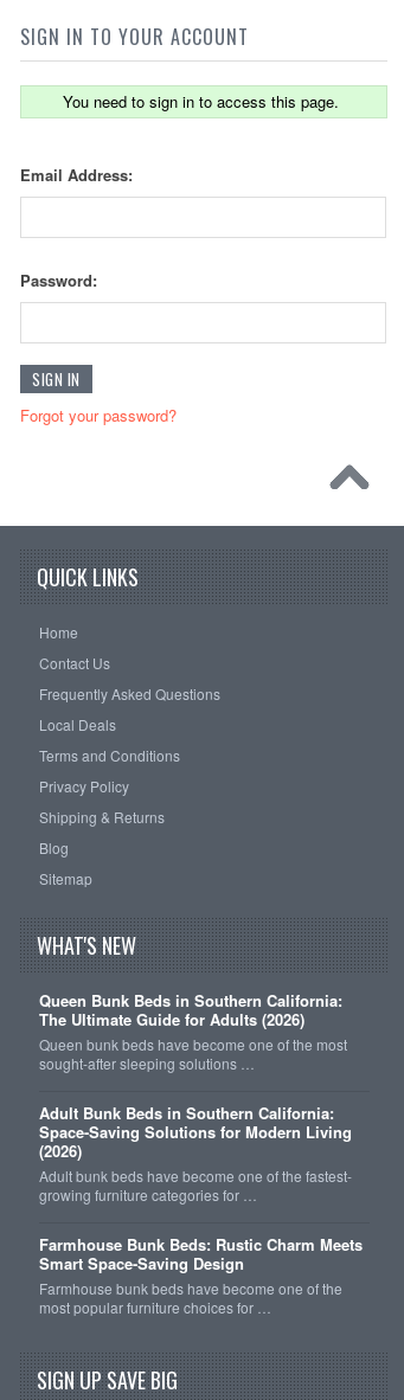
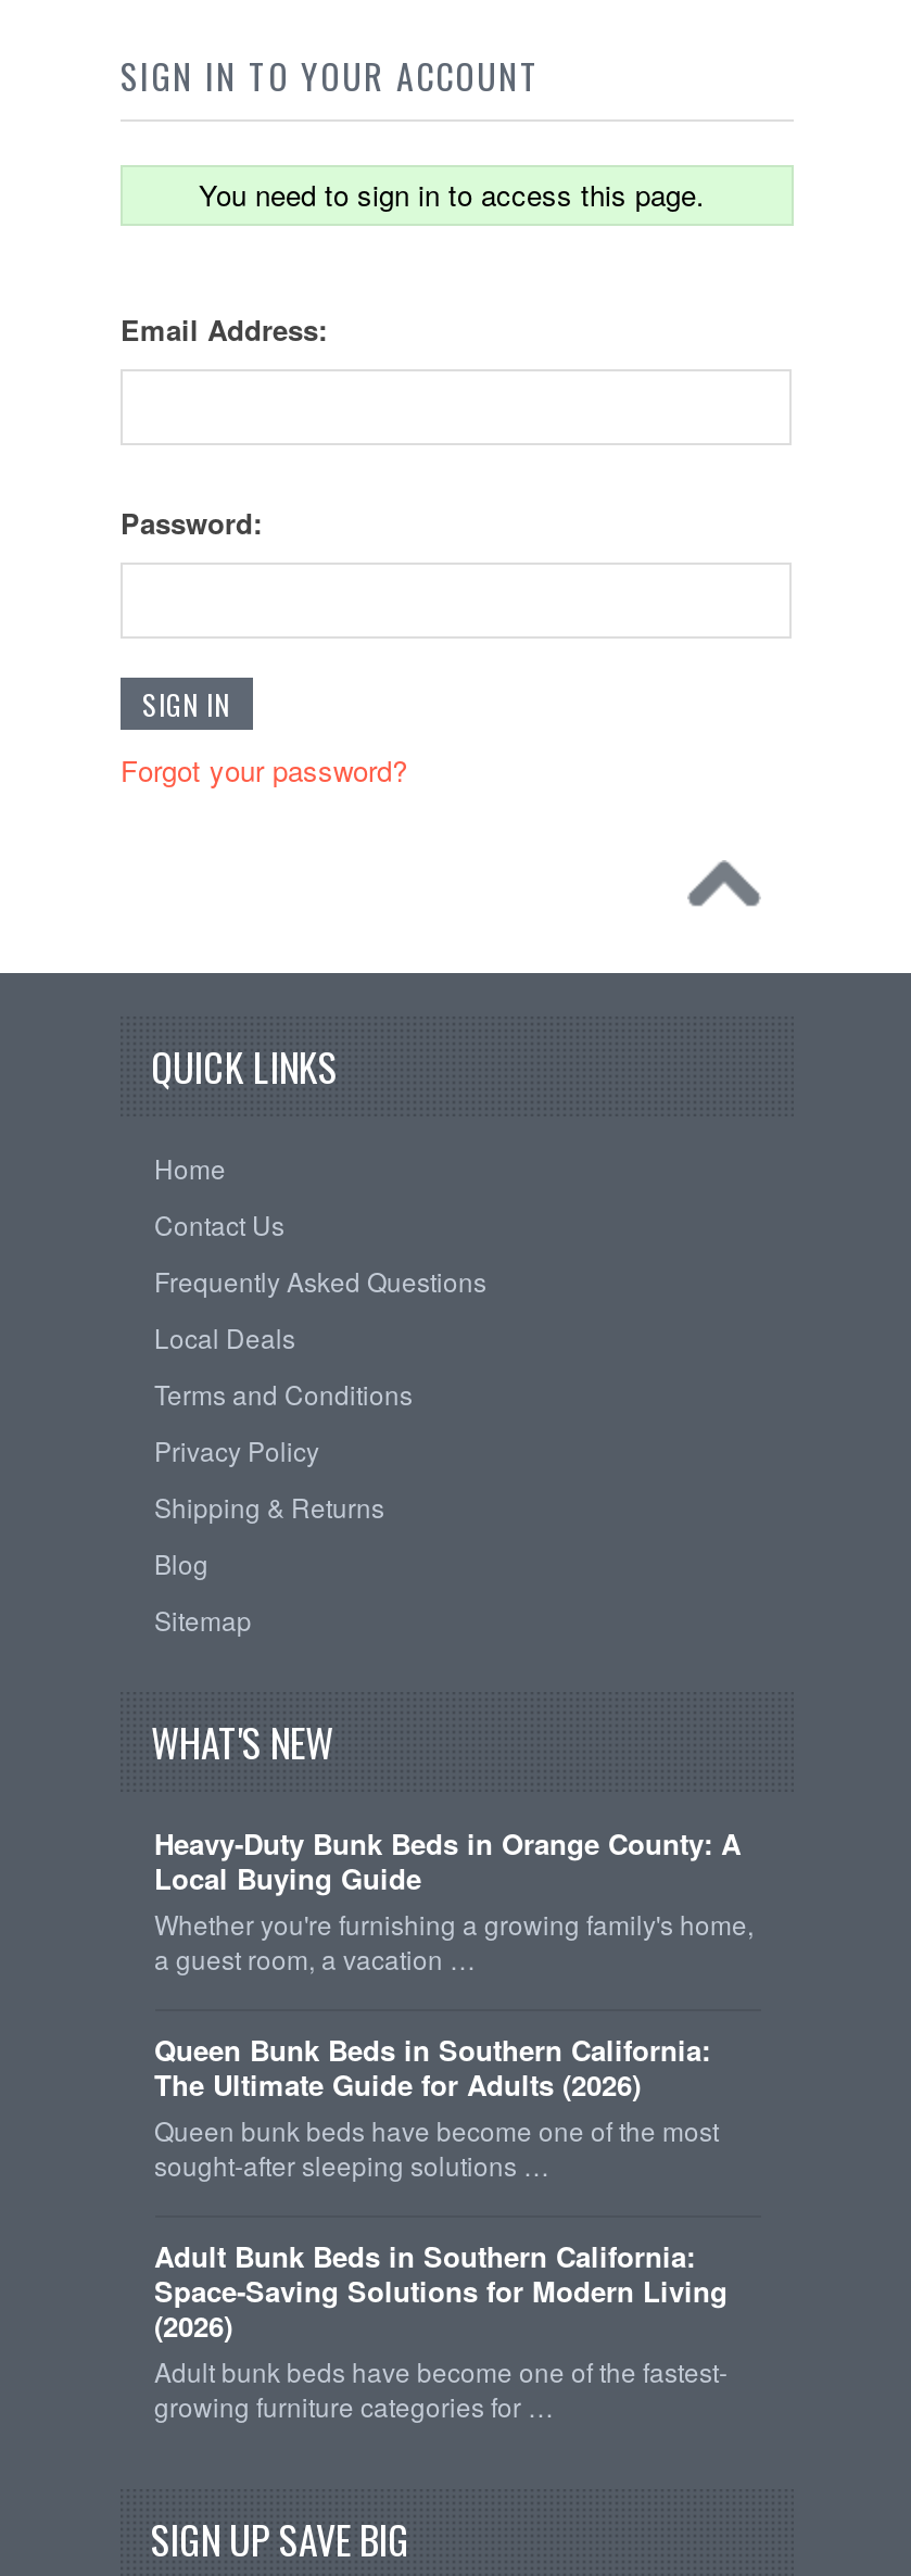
+ Heavy-Duty Bunk Beds in Orange County: A
+ Local Buying Guide
+ Whether you're furnishing a growing family's home,
+ a guest room, a vacation …

moved down: Queen Bunk Beds in Southern California: | The Ultimate Guide for Adults (2026) | Queen bunk beds have become one of the most | ... | Adult bunk beds have become one of the fastest- | growing furniture categories for …

- Farmhouse Bunk Beds: Rustic Charm Meets
- Smart Space-Saving Design
- Farmhouse bunk beds have become one of the
- most popular furniture choices for …
